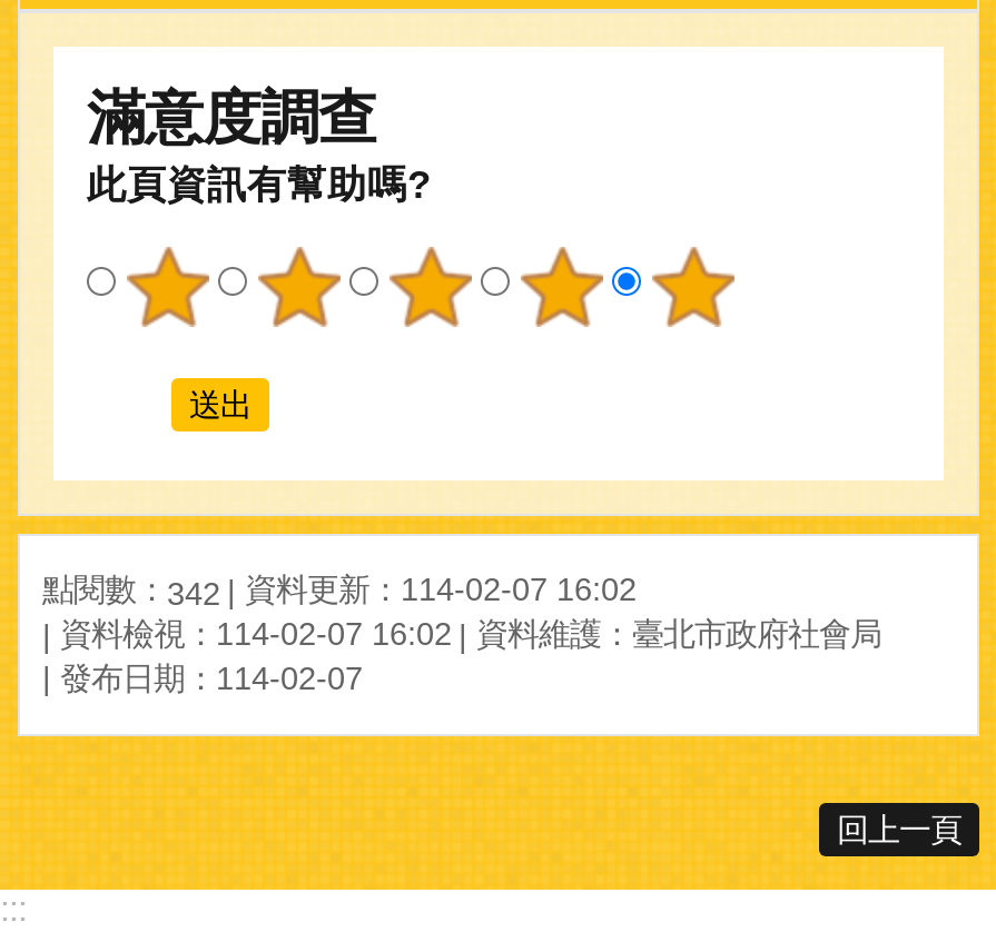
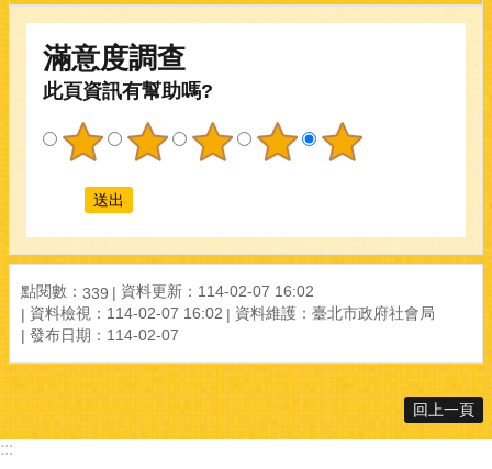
- 點閱數：342 資料更新：114-02-07 16:02
+ 點閱數：339 資料更新：114-02-07 16:02
